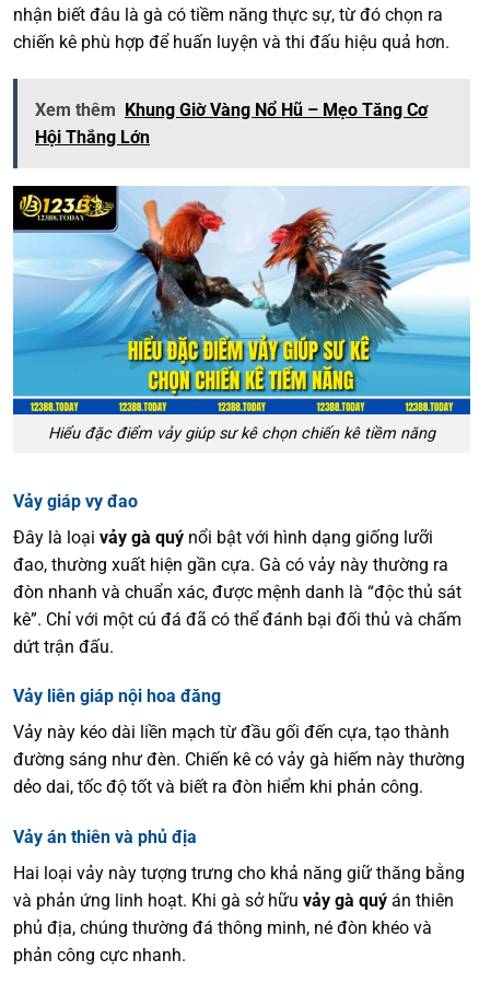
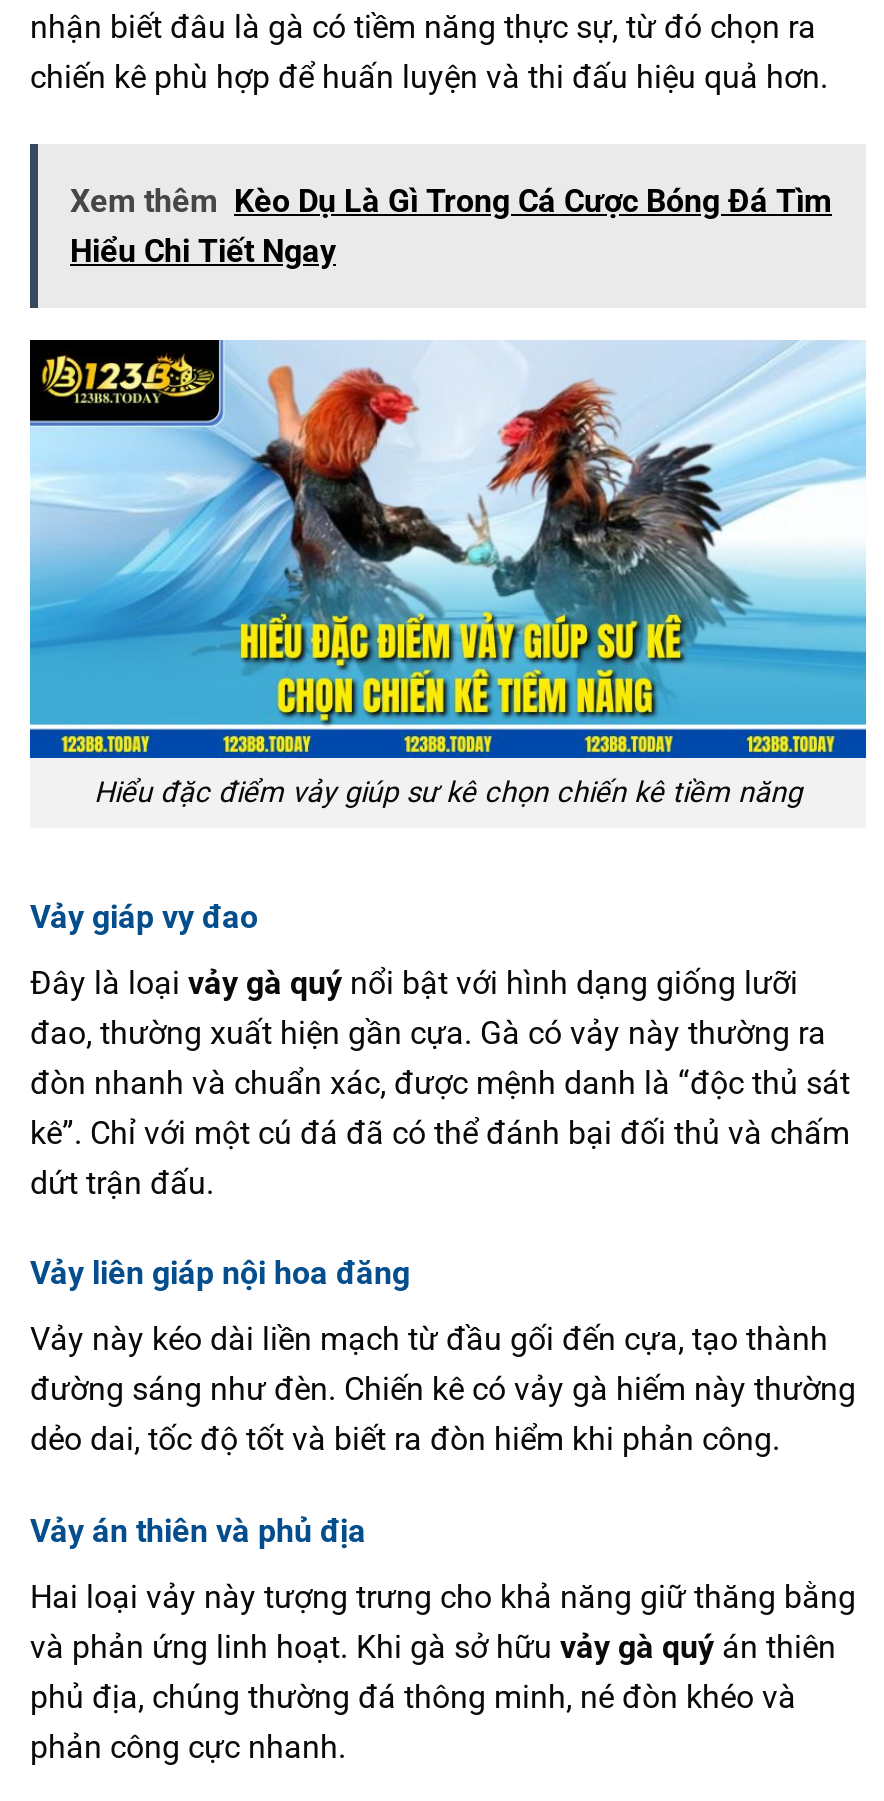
- Xem thêm Khung Giờ Vàng Nổ Hũ – Mẹo Tăng Cơ
- Hội Thắng Lớn
+ Xem thêm Kèo Dụ Là Gì Trong Cá Cược Bóng Đá Tìm
+ Hiểu Chi Tiết Ngay
